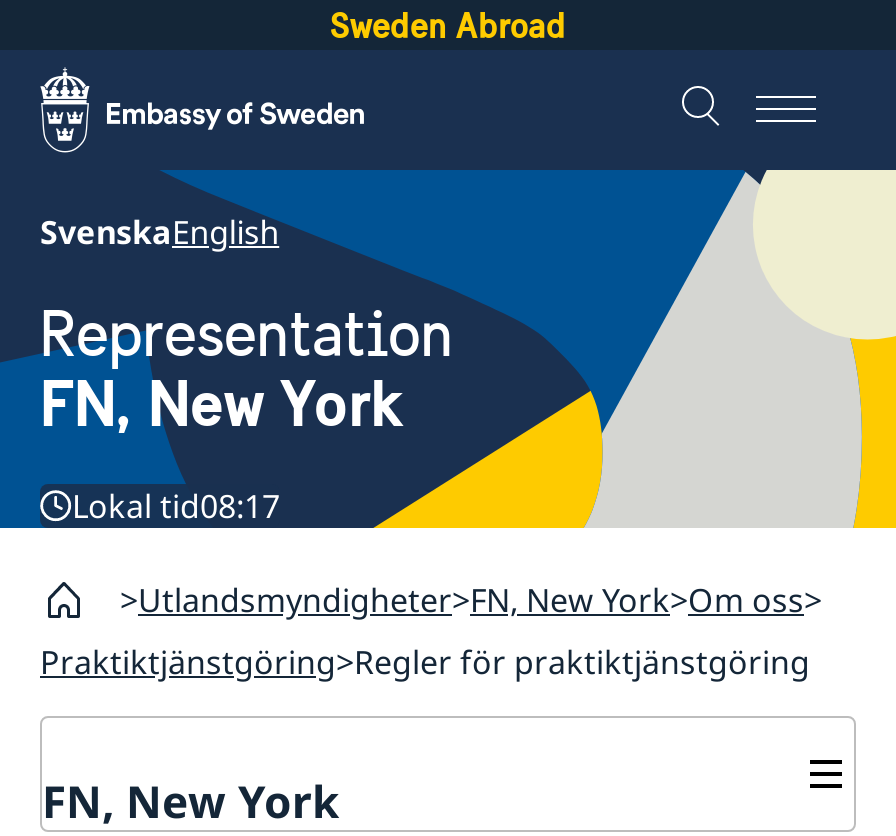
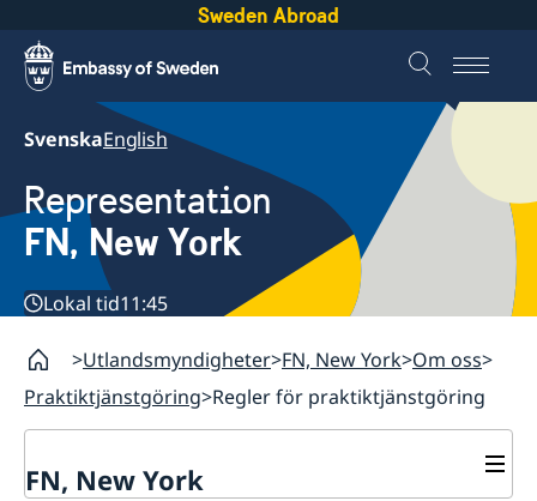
- Lokal tid08:17
+ Lokal tid11:45
